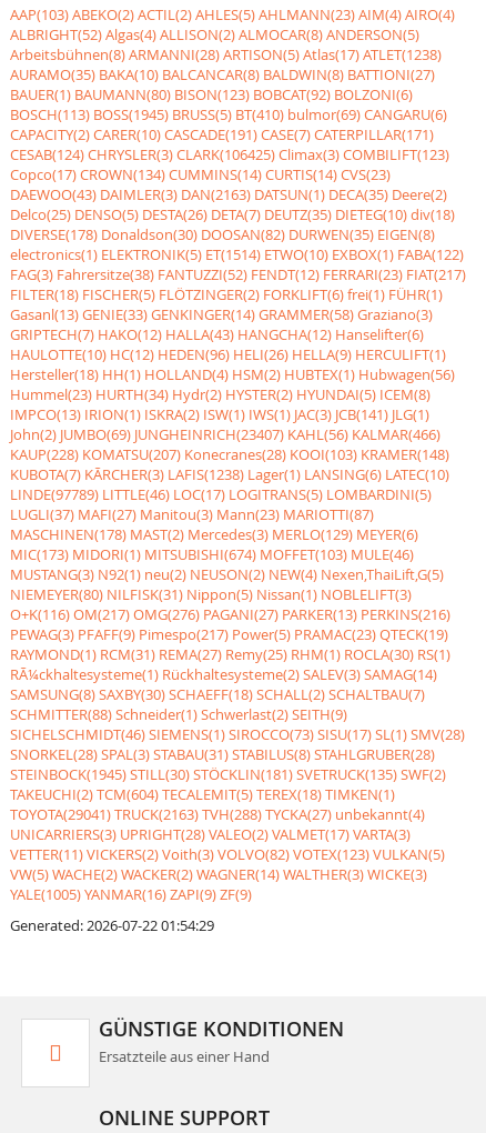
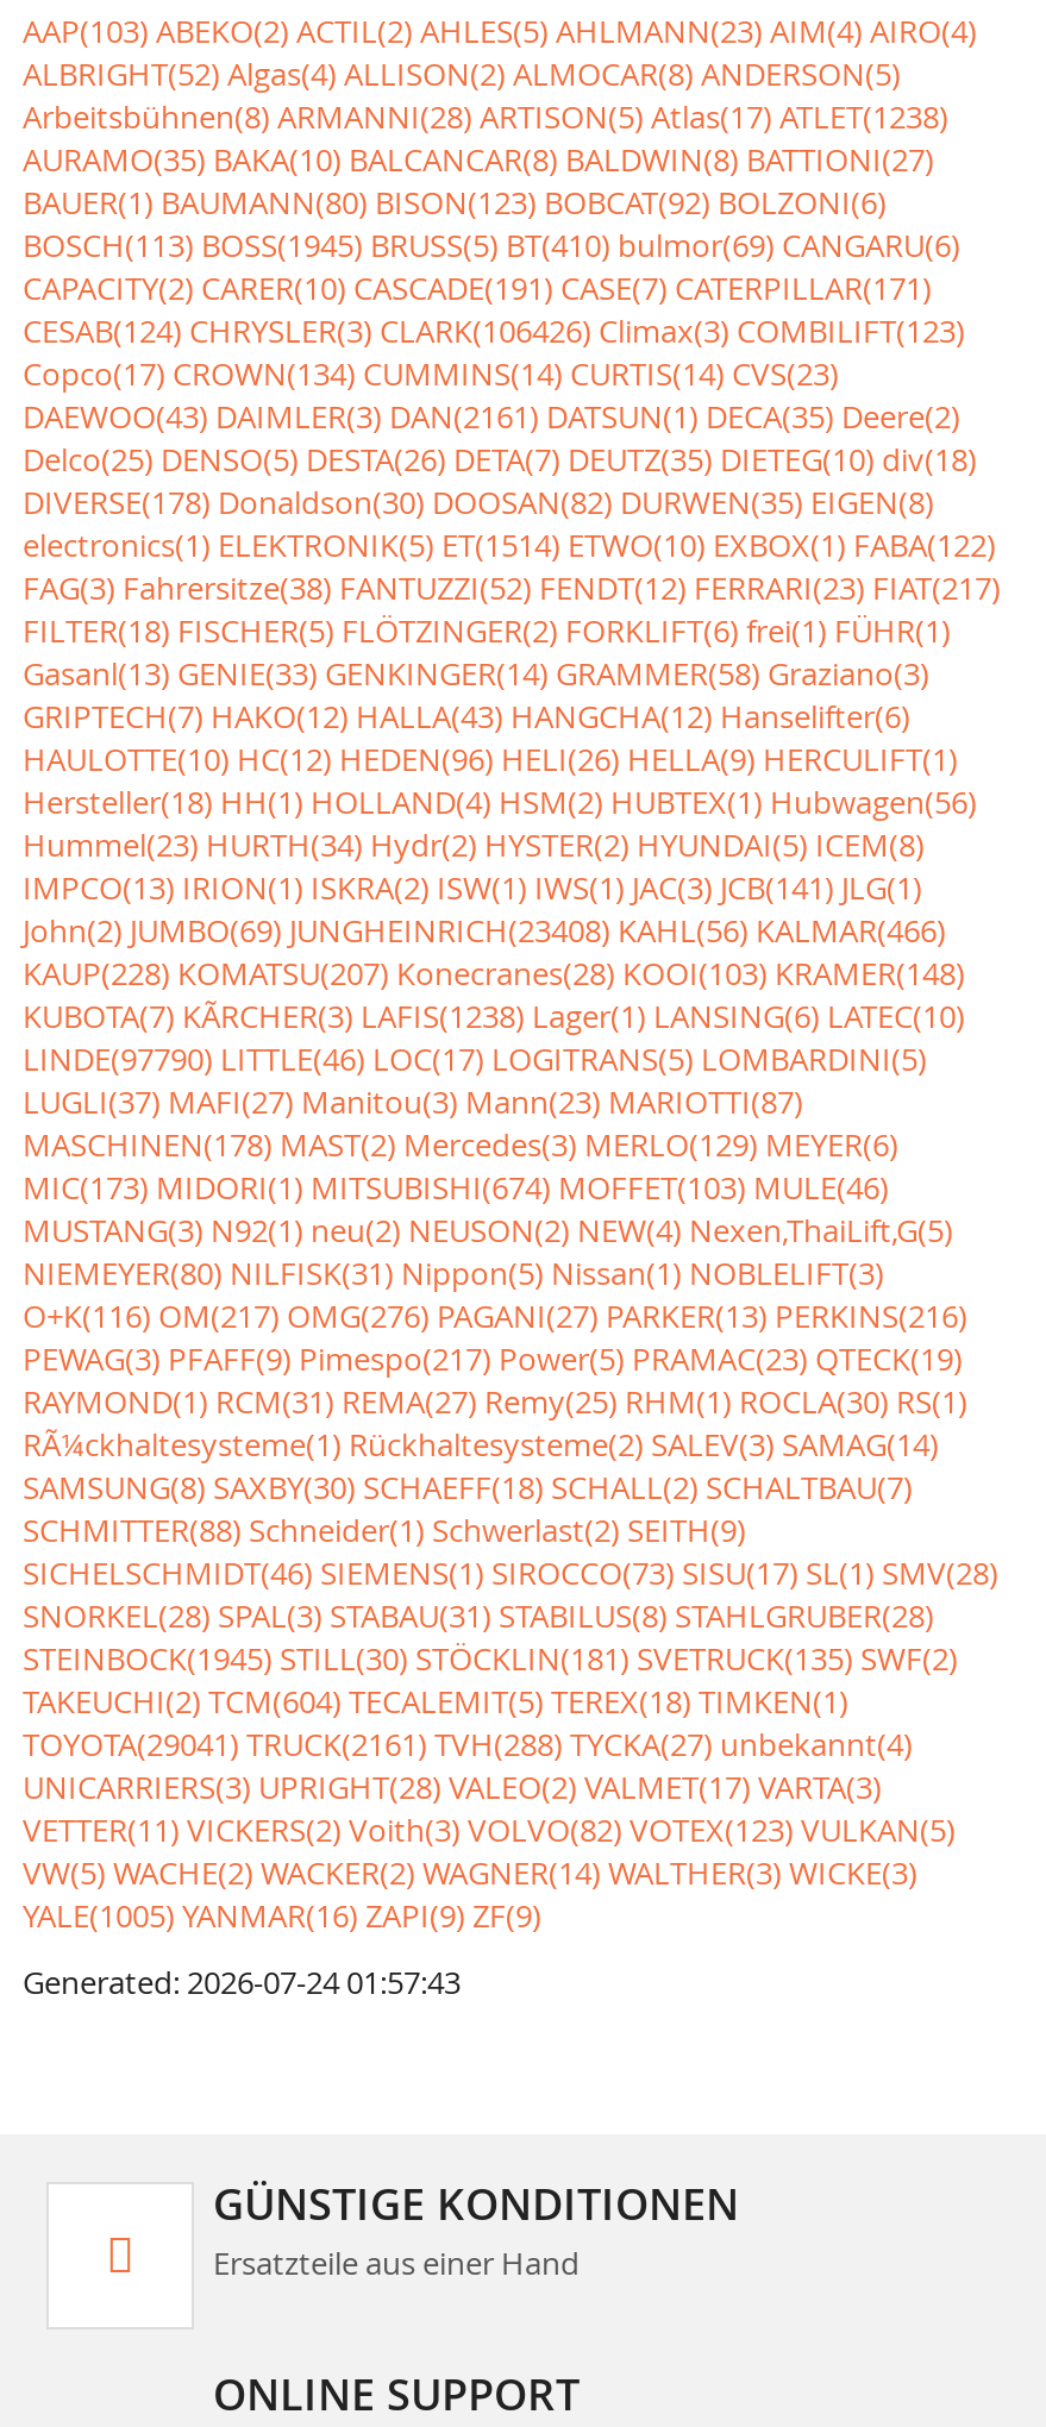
- CESAB(124) CHRYSLER(3) CLARK(106425) Climax(3) COMBILIFT(123)
+ CESAB(124) CHRYSLER(3) CLARK(106426) Climax(3) COMBILIFT(123)

- DAEWOO(43) DAIMLER(3) DAN(2163) DATSUN(1) DECA(35) Deere(2)
+ DAEWOO(43) DAIMLER(3) DAN(2161) DATSUN(1) DECA(35) Deere(2)

- John(2) JUMBO(69) JUNGHEINRICH(23407) KAHL(56) KALMAR(466)
+ John(2) JUMBO(69) JUNGHEINRICH(23408) KAHL(56) KALMAR(466)

- LINDE(97789) LITTLE(46) LOC(17) LOGITRANS(5) LOMBARDINI(5)
+ LINDE(97790) LITTLE(46) LOC(17) LOGITRANS(5) LOMBARDINI(5)

- TOYOTA(29041) TRUCK(2163) TVH(288) TYCKA(27) unbekannt(4)
+ TOYOTA(29041) TRUCK(2161) TVH(288) TYCKA(27) unbekannt(4)

- Generated: 2026-07-22 01:54:29
+ Generated: 2026-07-24 01:57:43
